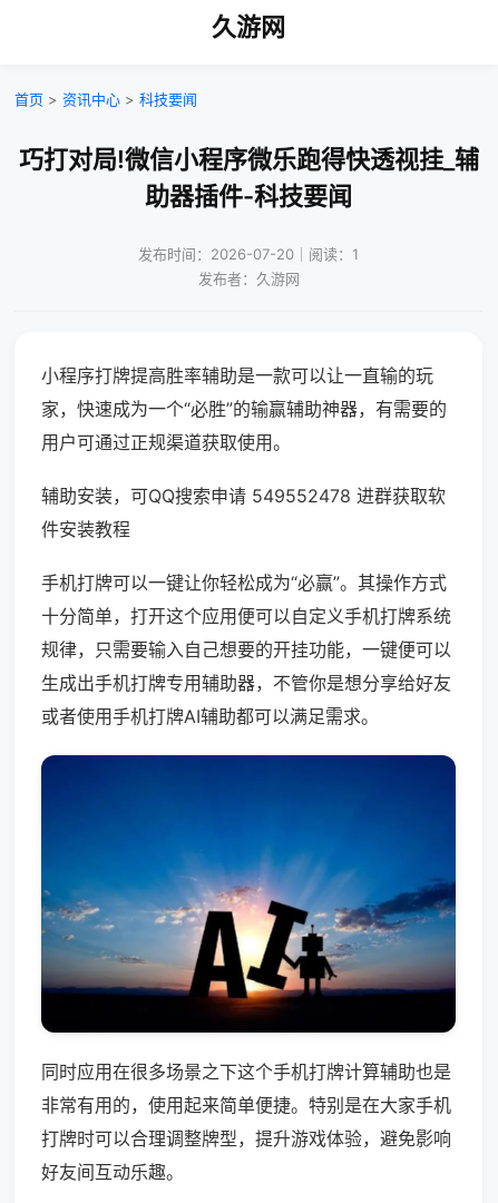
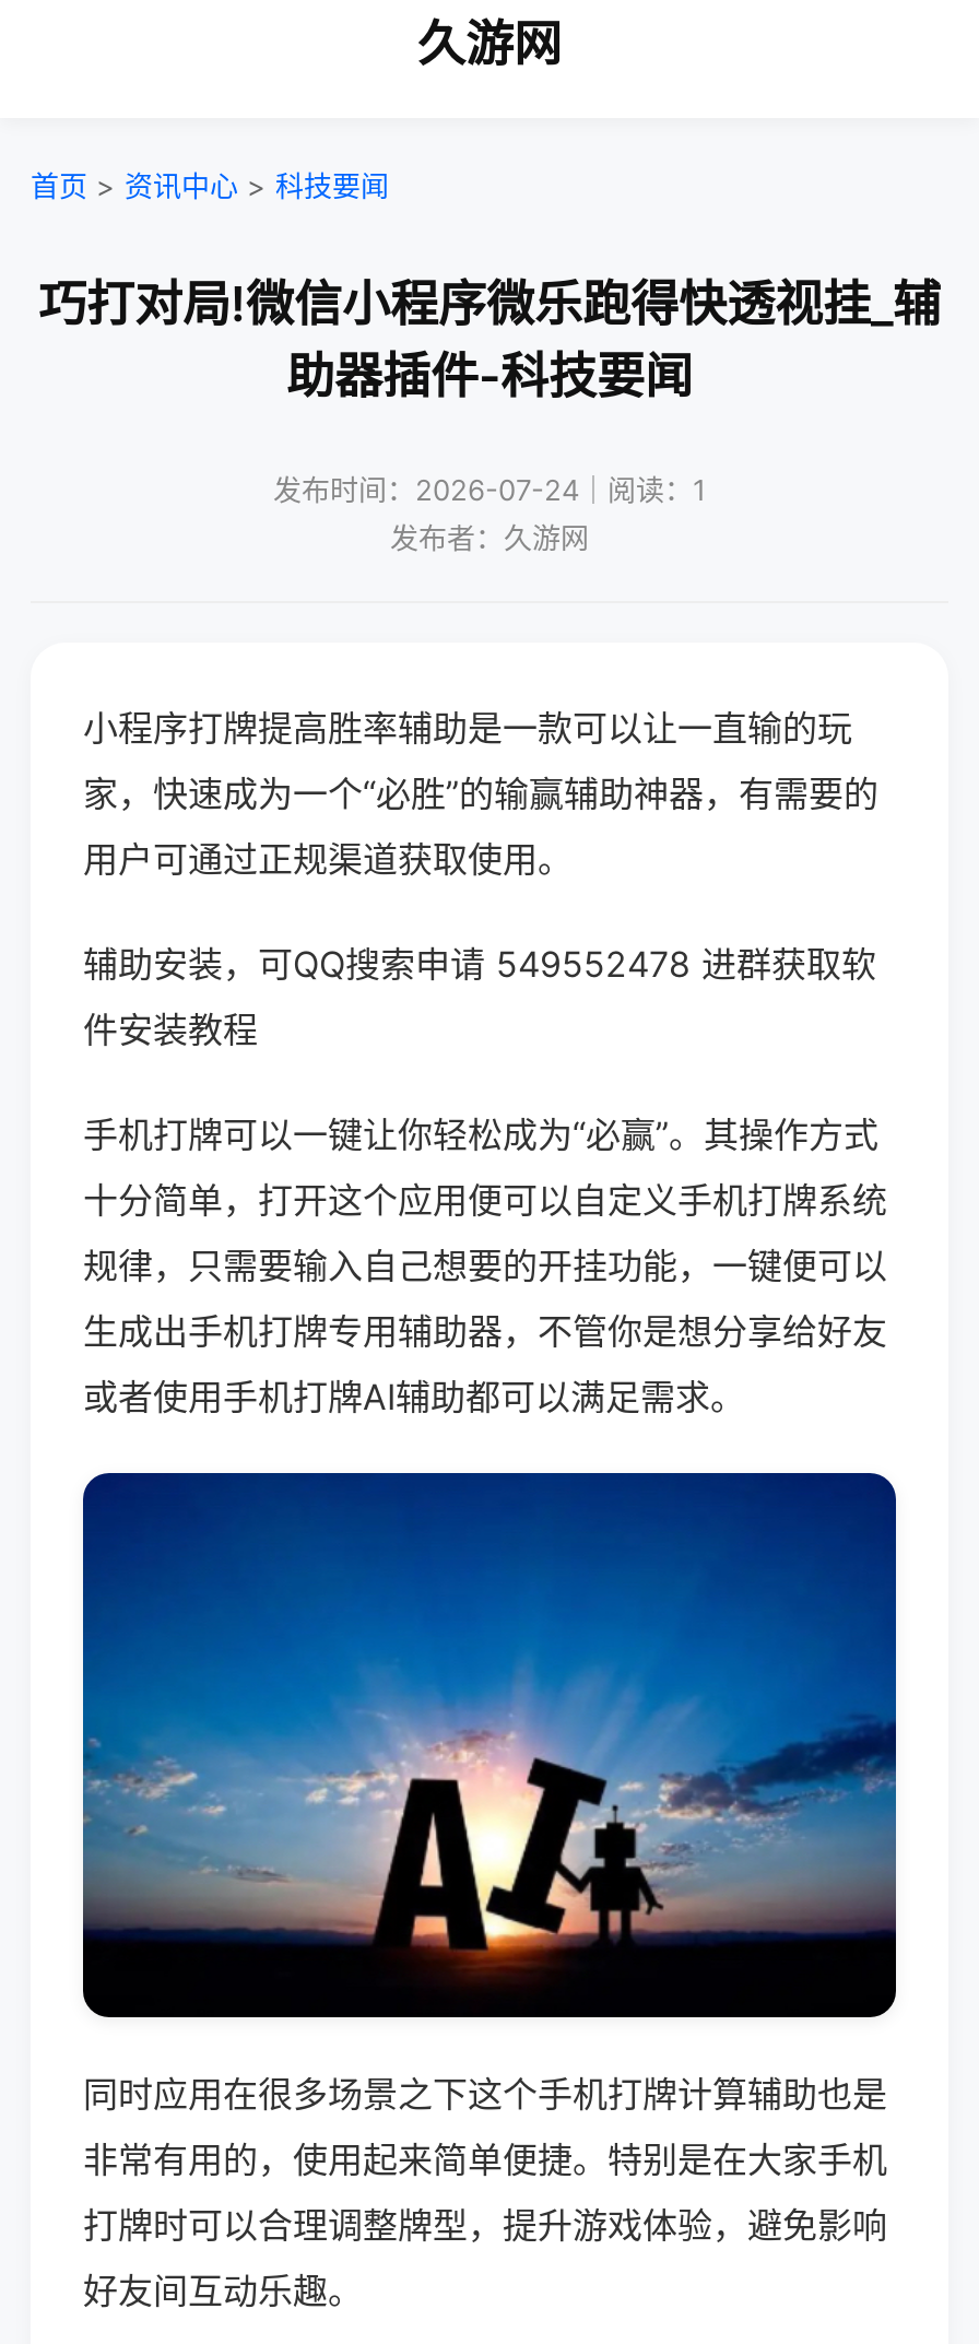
- 发布时间：2026-07-20｜阅读：1
+ 发布时间：2026-07-24｜阅读：1
